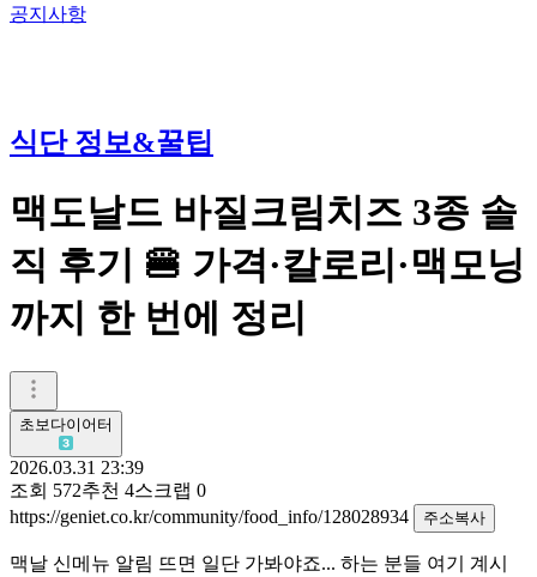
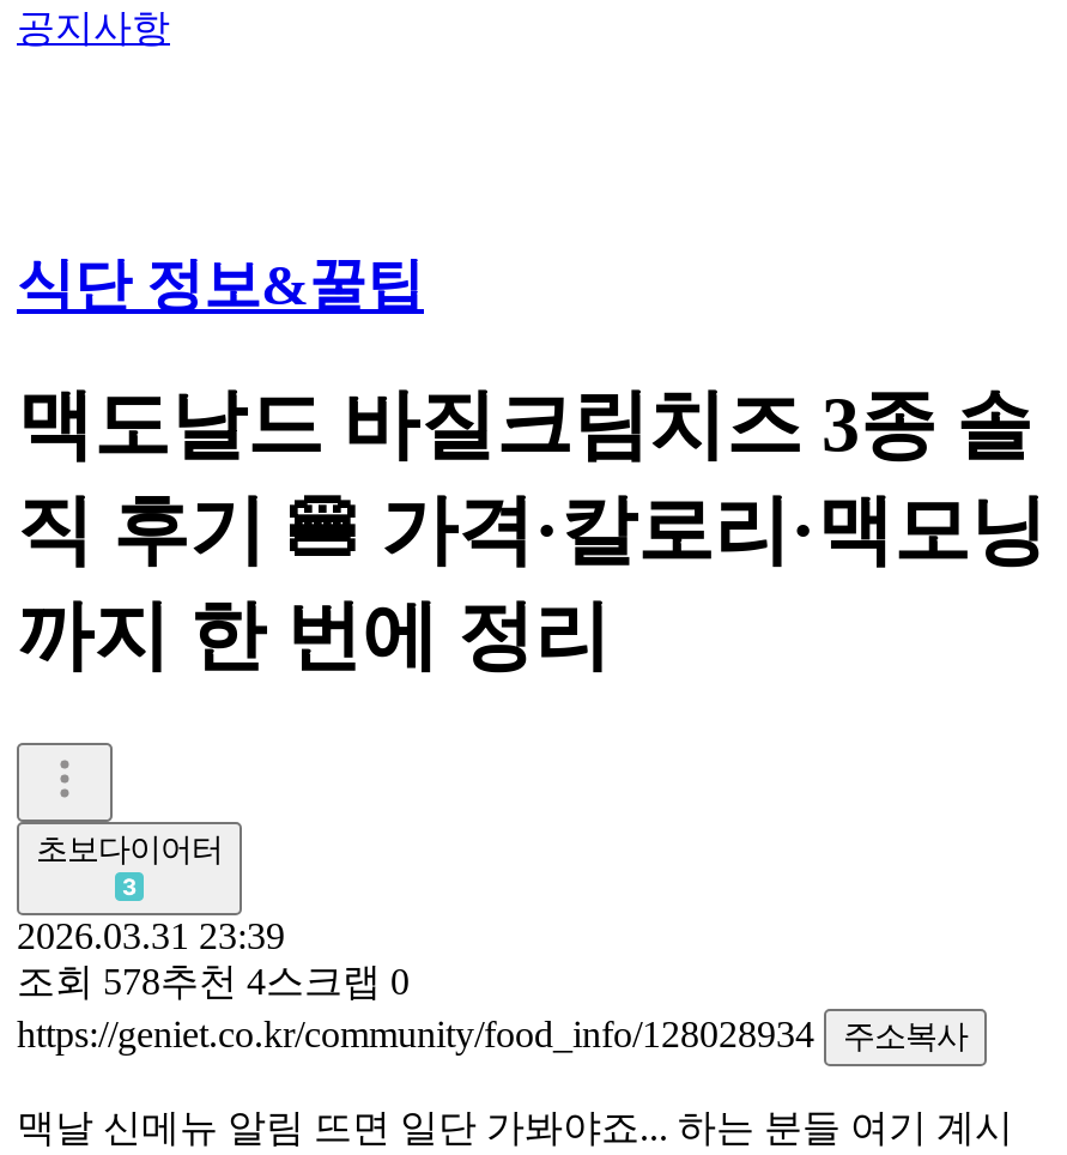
- 조회 572추천 4스크랩 0
+ 조회 578추천 4스크랩 0
